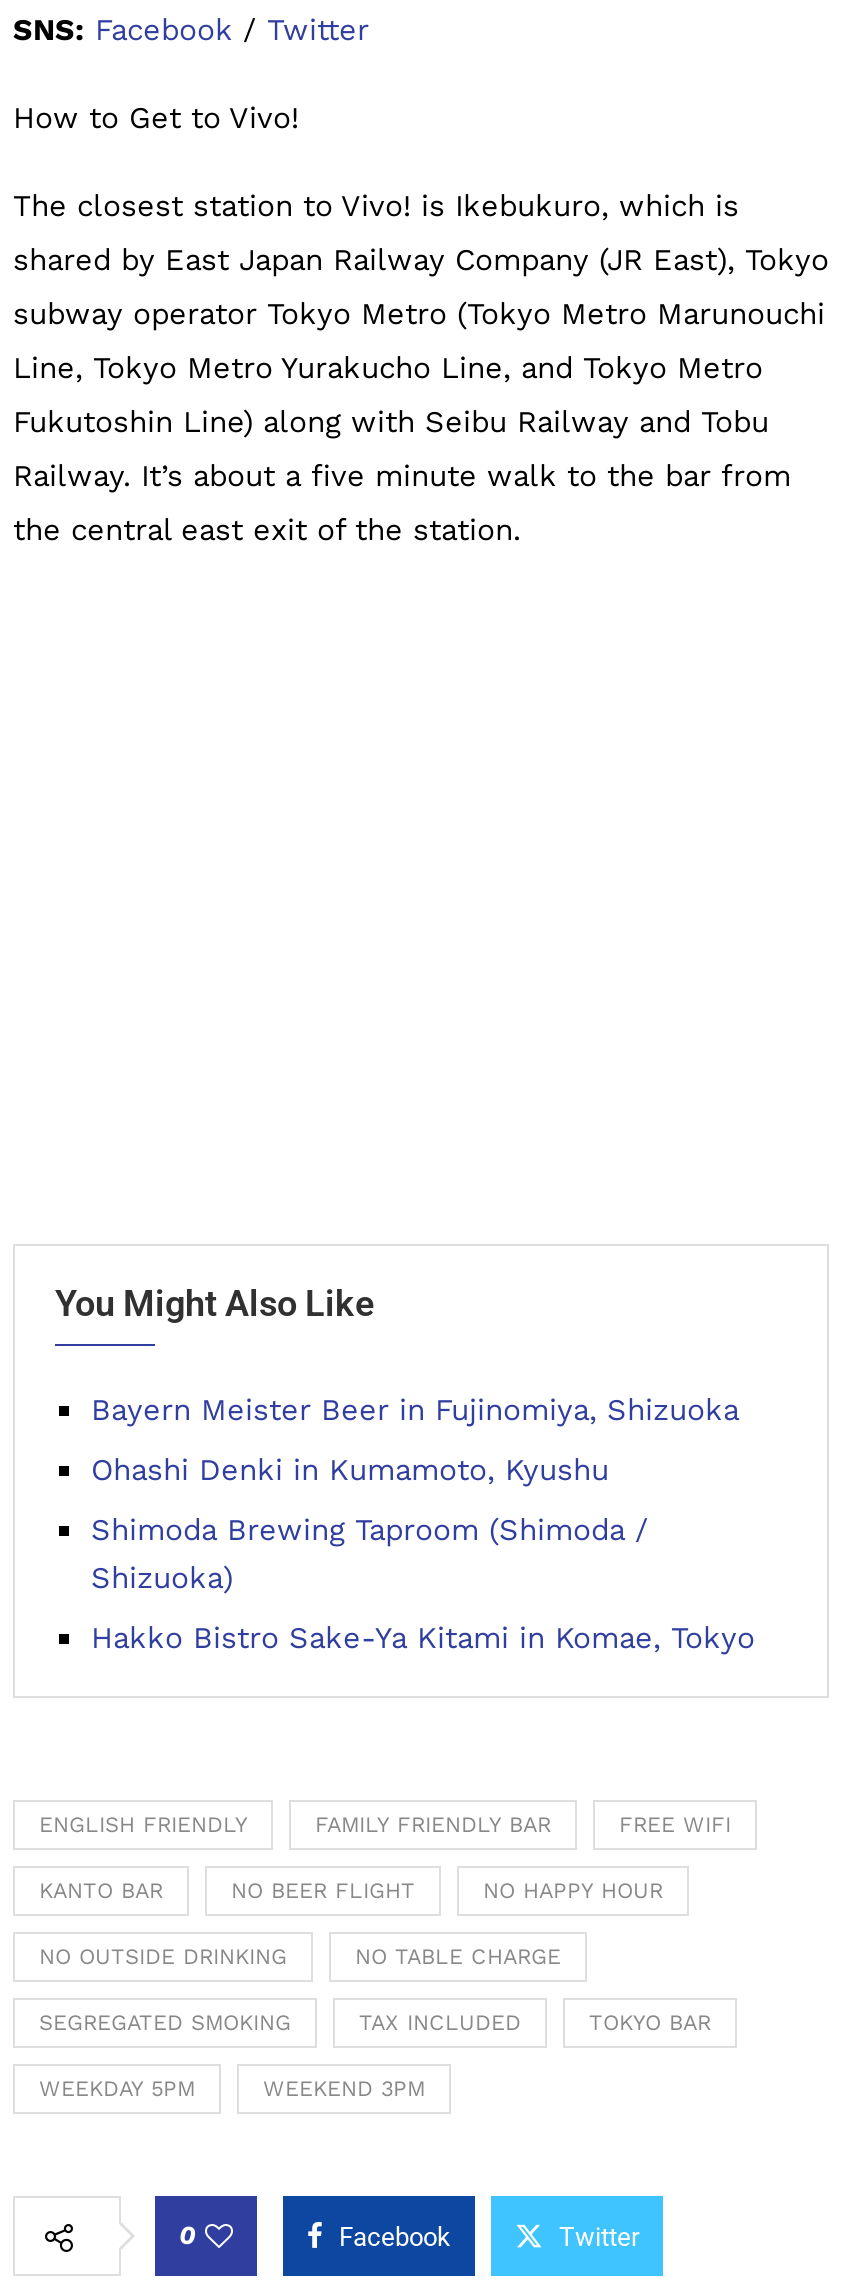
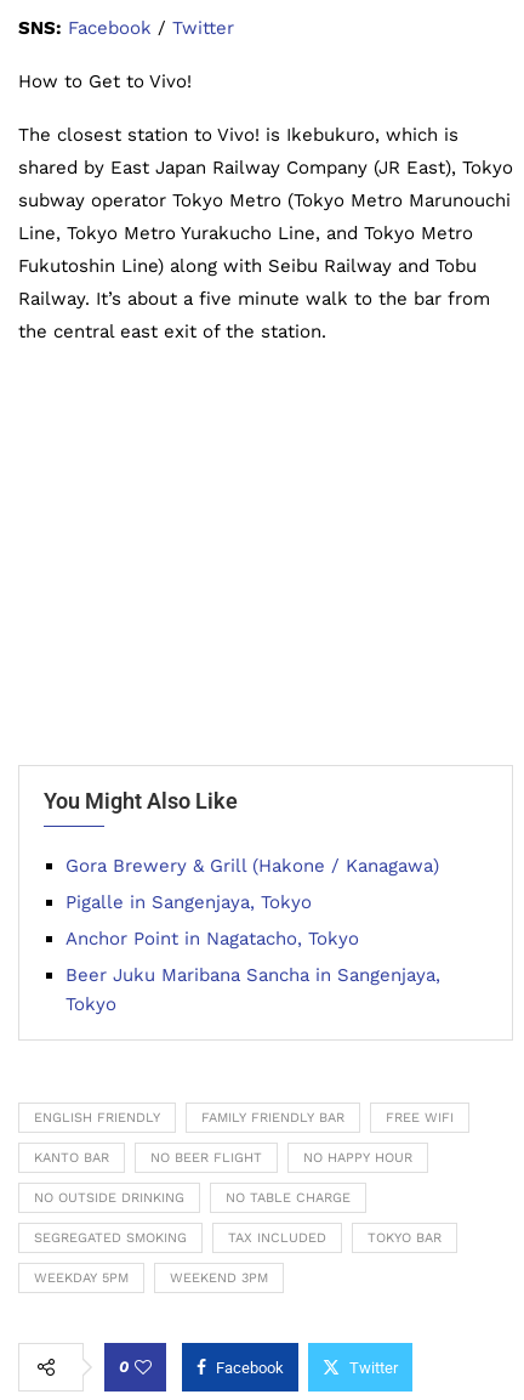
- Bayern Meister Beer in Fujinomiya, Shizuoka
+ Gora Brewery & Grill (Hakone / Kanagawa)

- Ohashi Denki in Kumamoto, Kyushu
+ Pigalle in Sangenjaya, Tokyo

- Shimoda Brewing Taproom (Shimoda /
- Shizuoka)
+ Anchor Point in Nagatacho, Tokyo

- Hakko Bistro Sake-Ya Kitami in Komae, Tokyo
+ Beer Juku Maribana Sancha in Sangenjaya,
+ Tokyo
